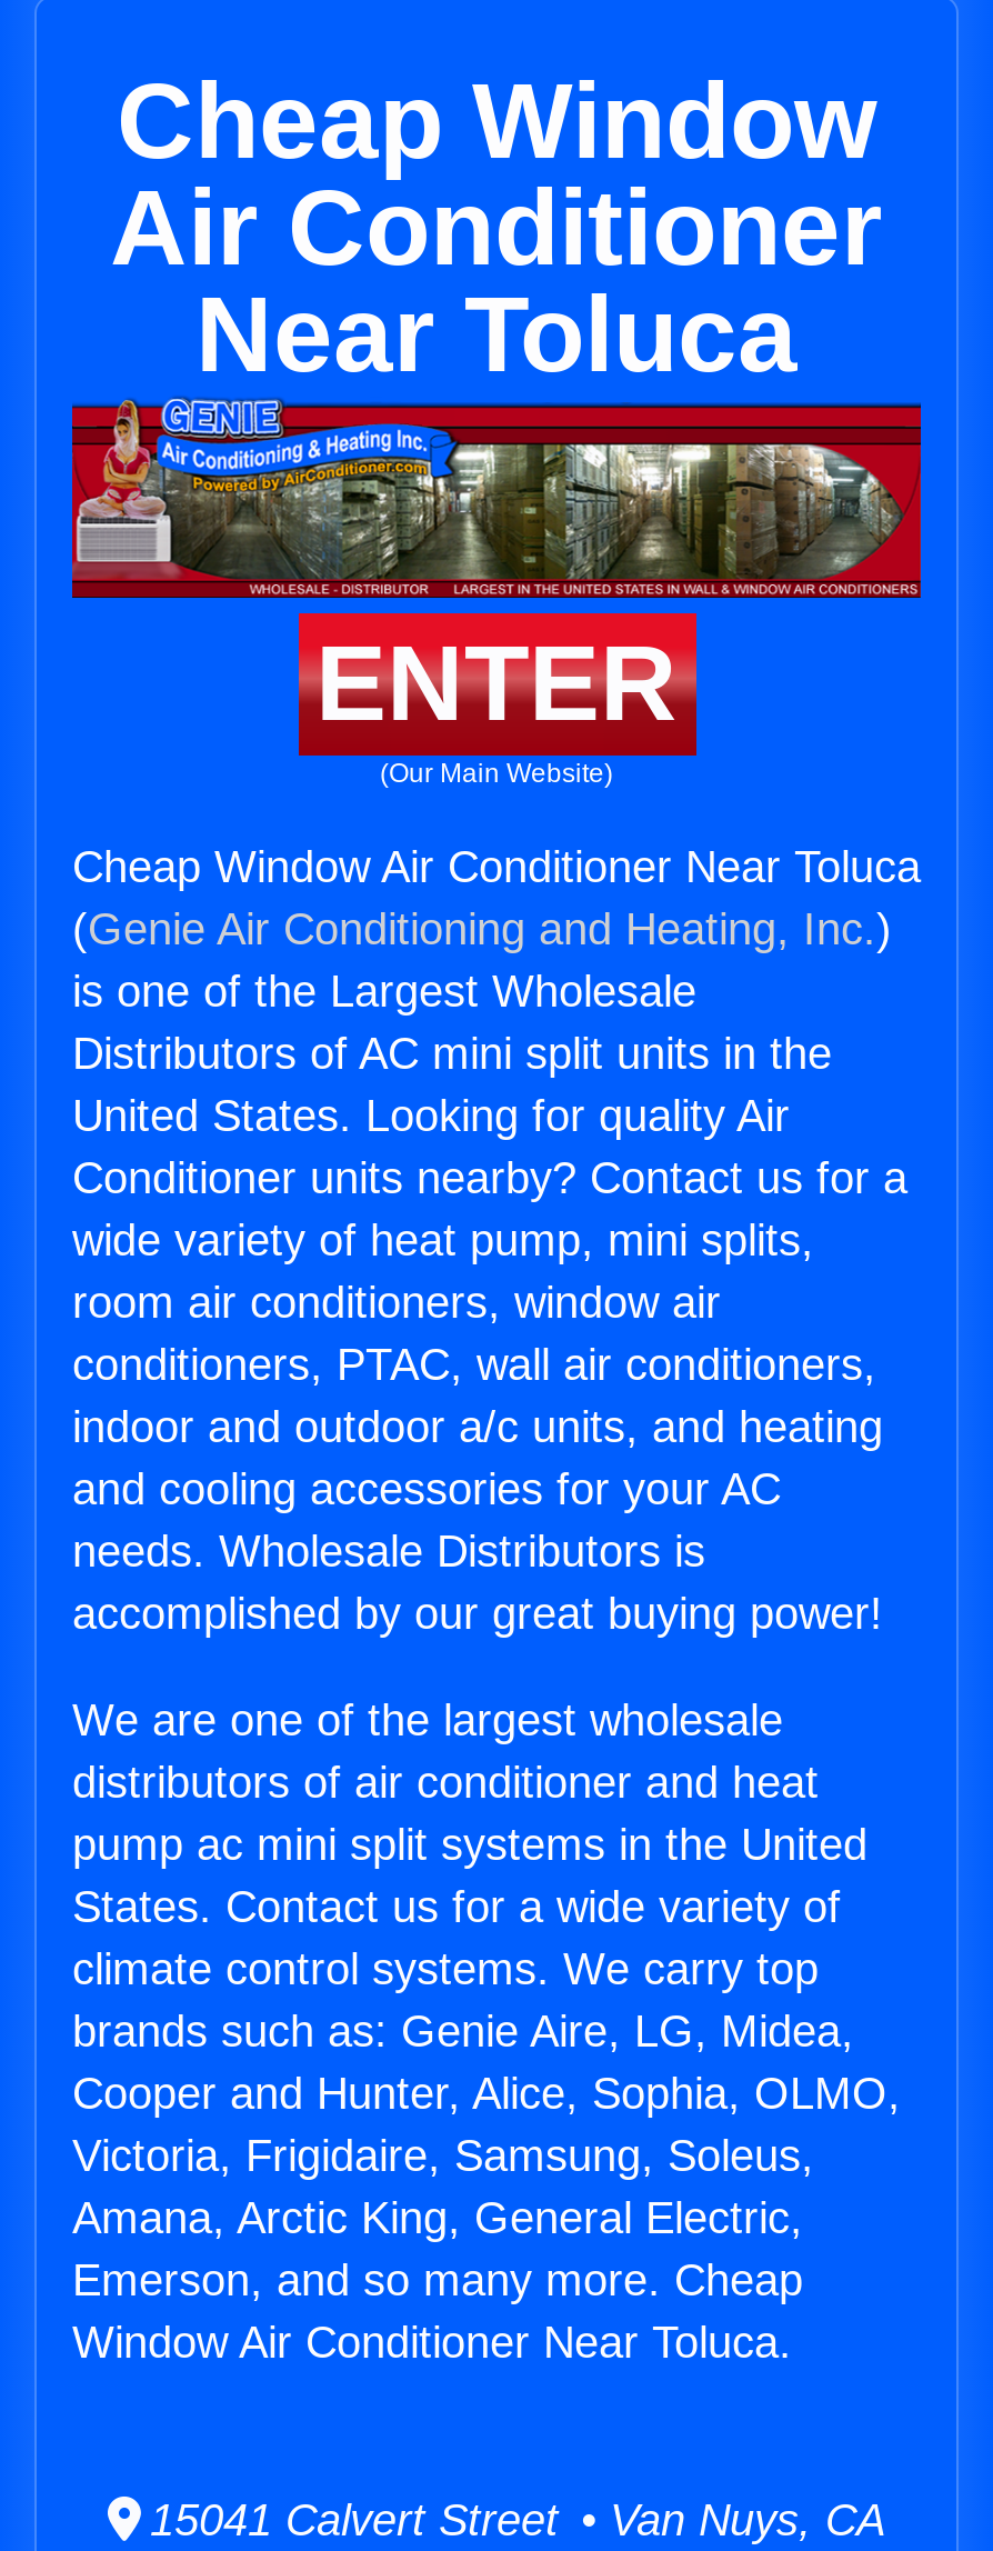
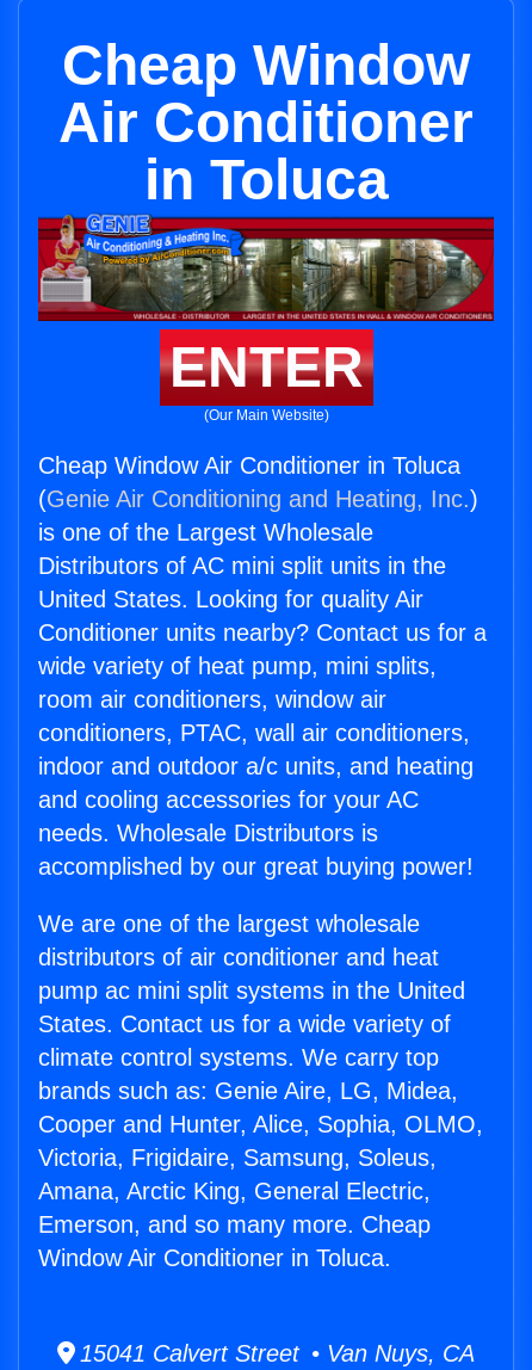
- Near Toluca
+ in Toluca

- Cheap Window Air Conditioner Near Toluca
+ Cheap Window Air Conditioner in Toluca

- Window Air Conditioner Near Toluca.
+ Window Air Conditioner in Toluca.
